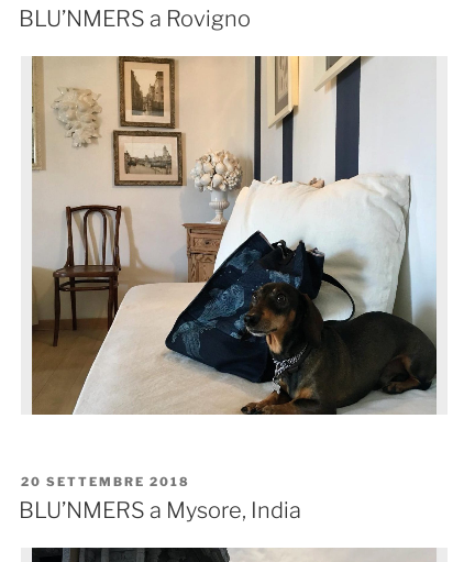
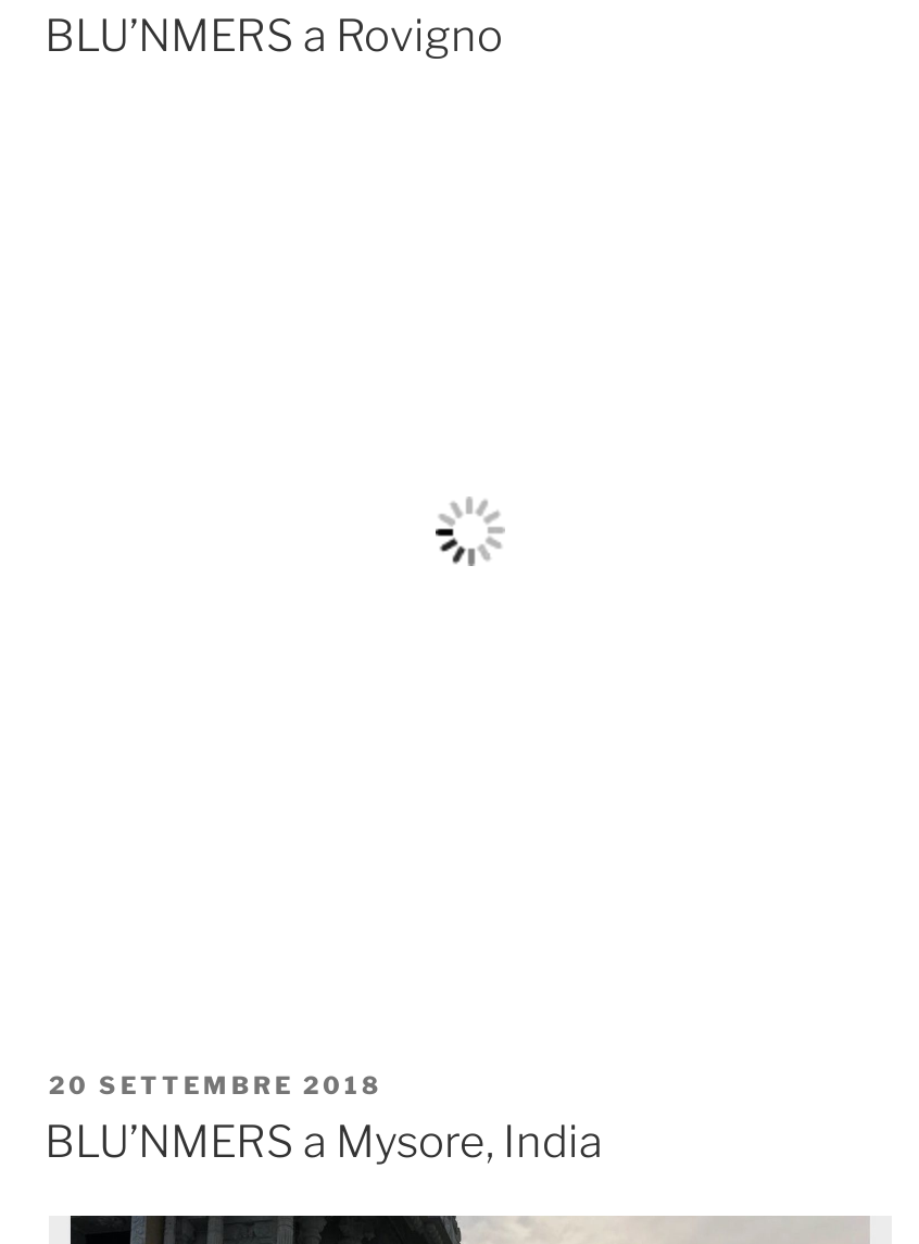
- [image]
